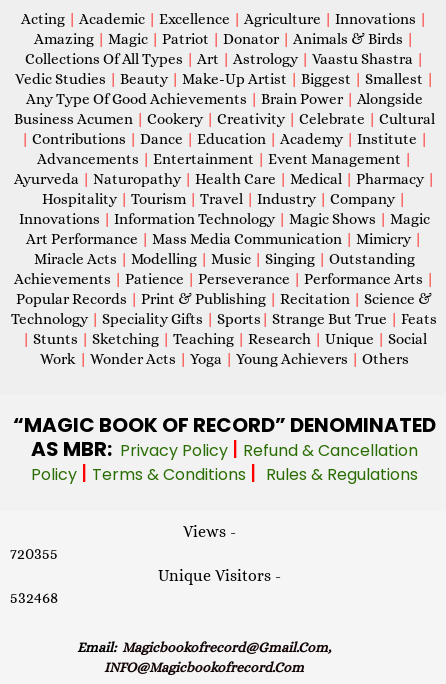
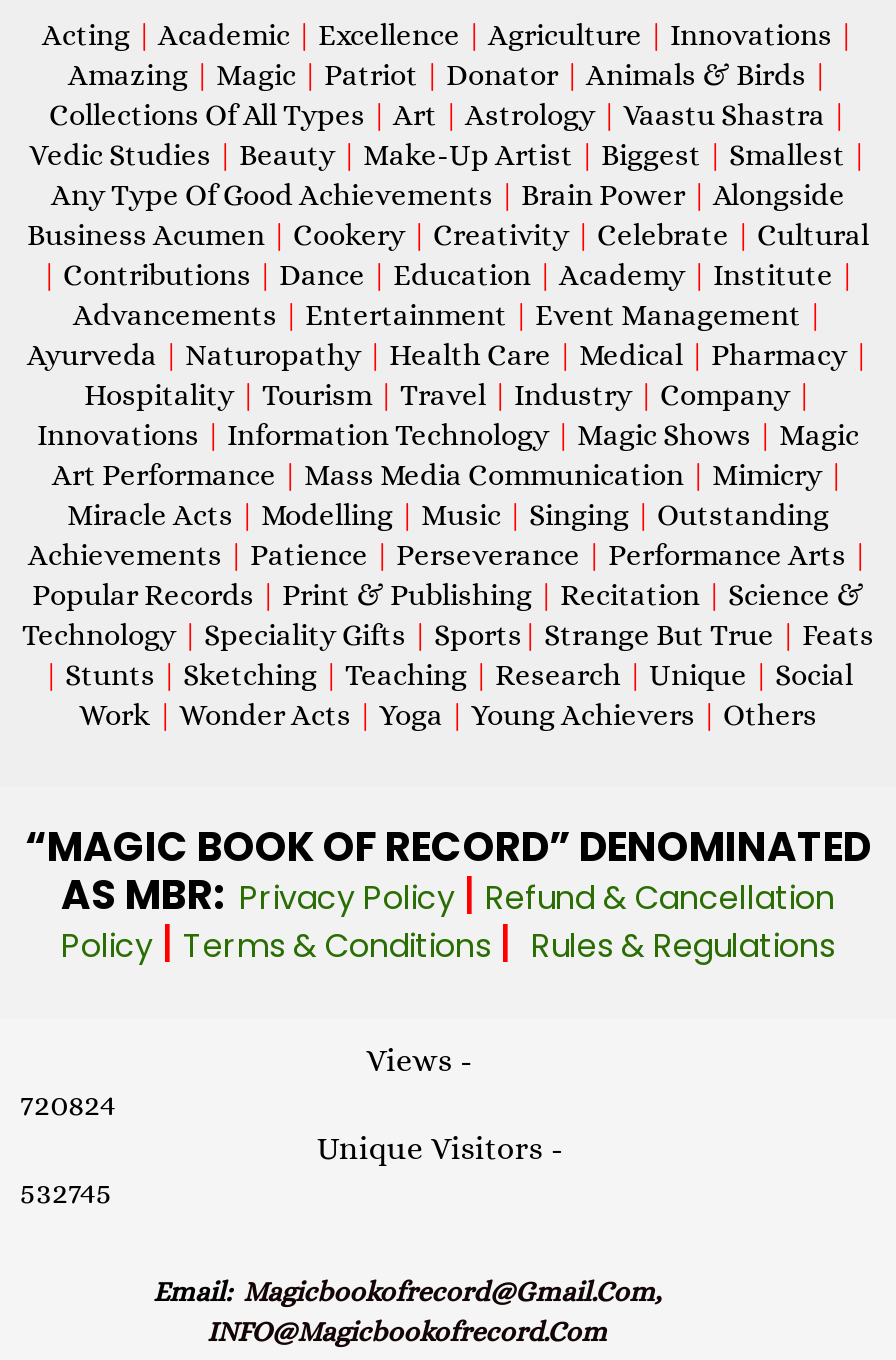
- 720355
+ 720824

- 532468
+ 532745
